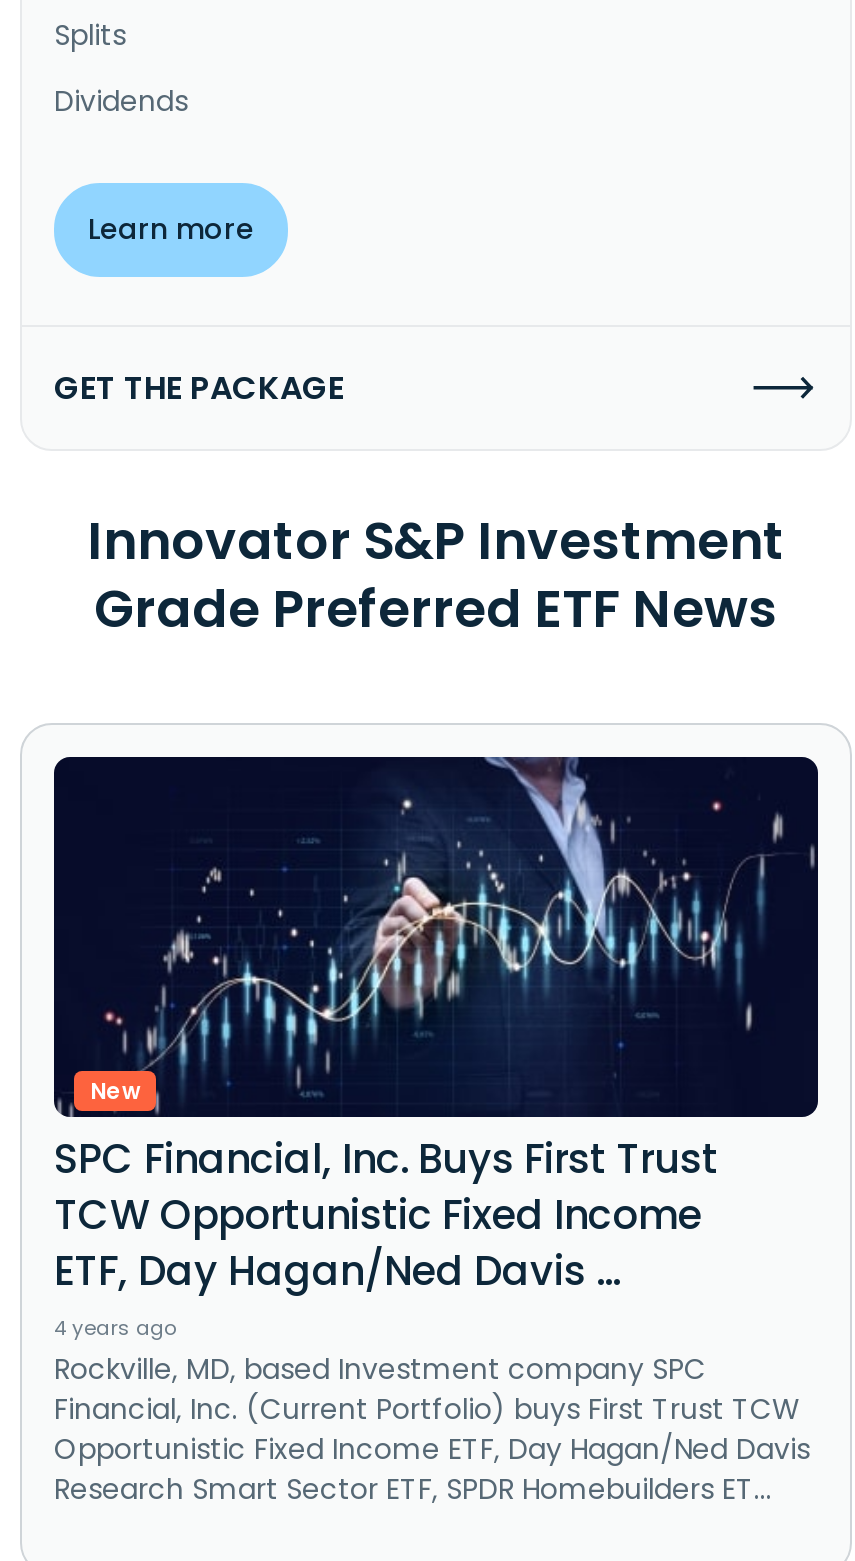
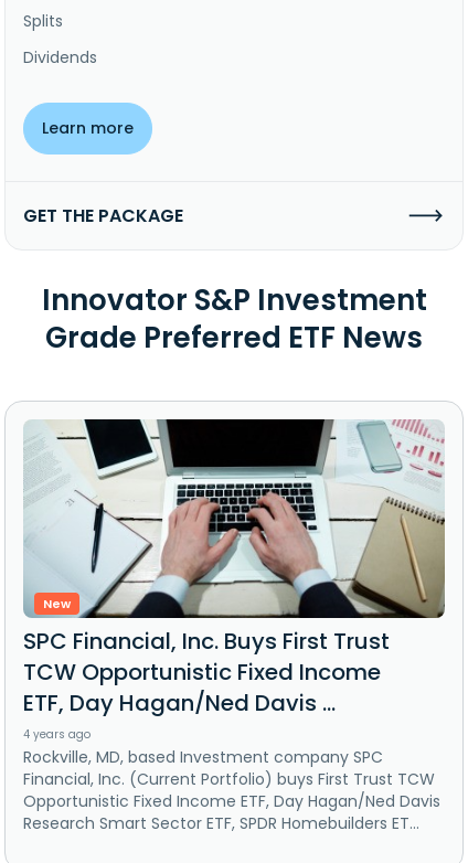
- [image]
+ [image]
